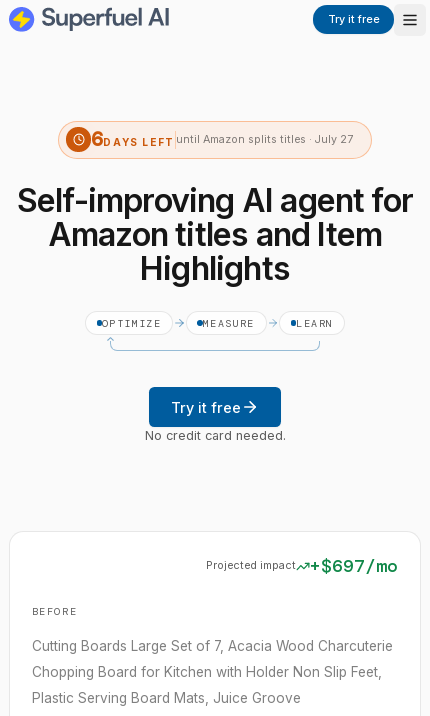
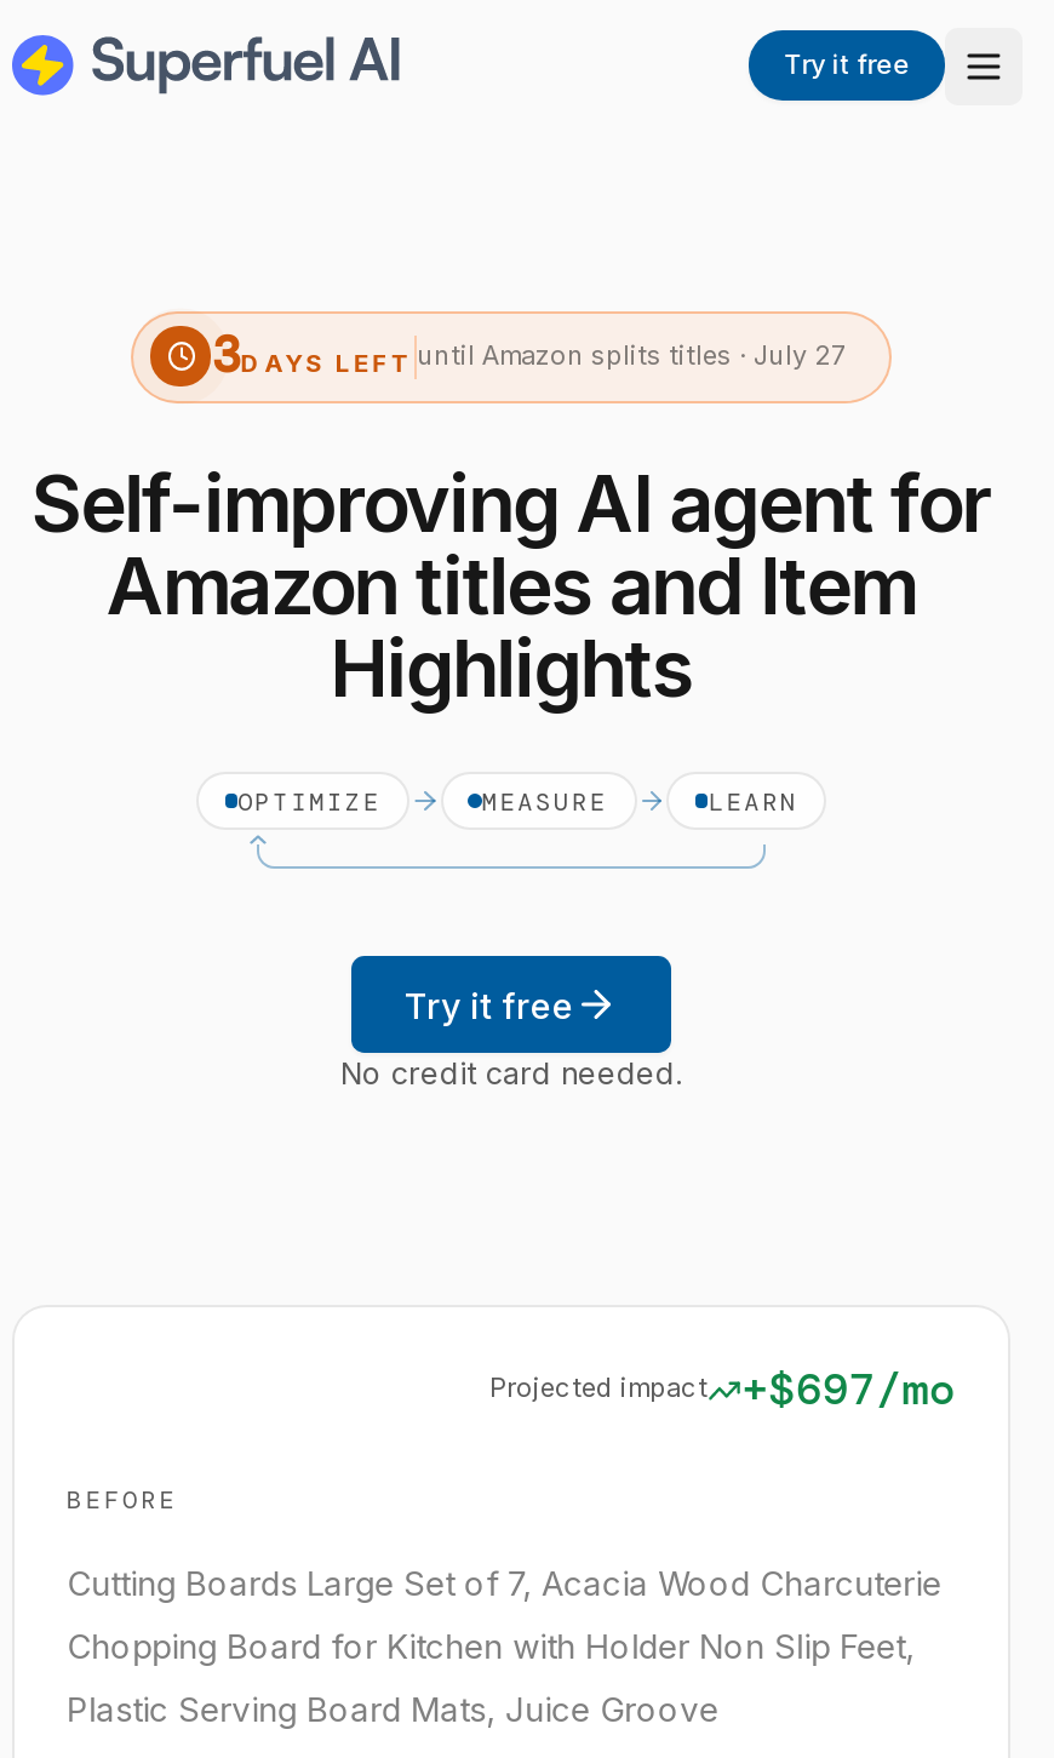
- 6DAYS LEFT until Amazon splits titles · July 27
+ 3DAYS LEFT until Amazon splits titles · July 27
